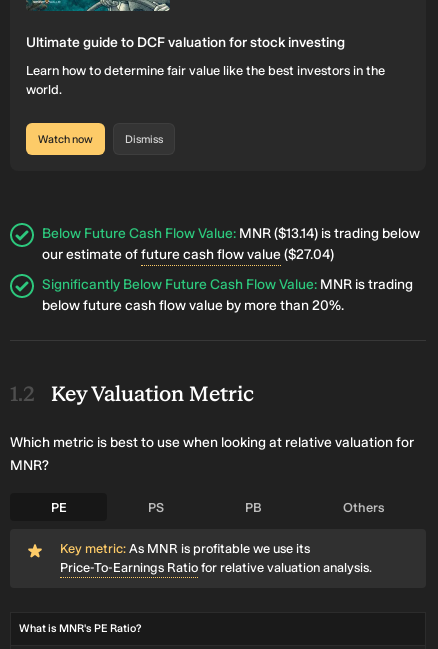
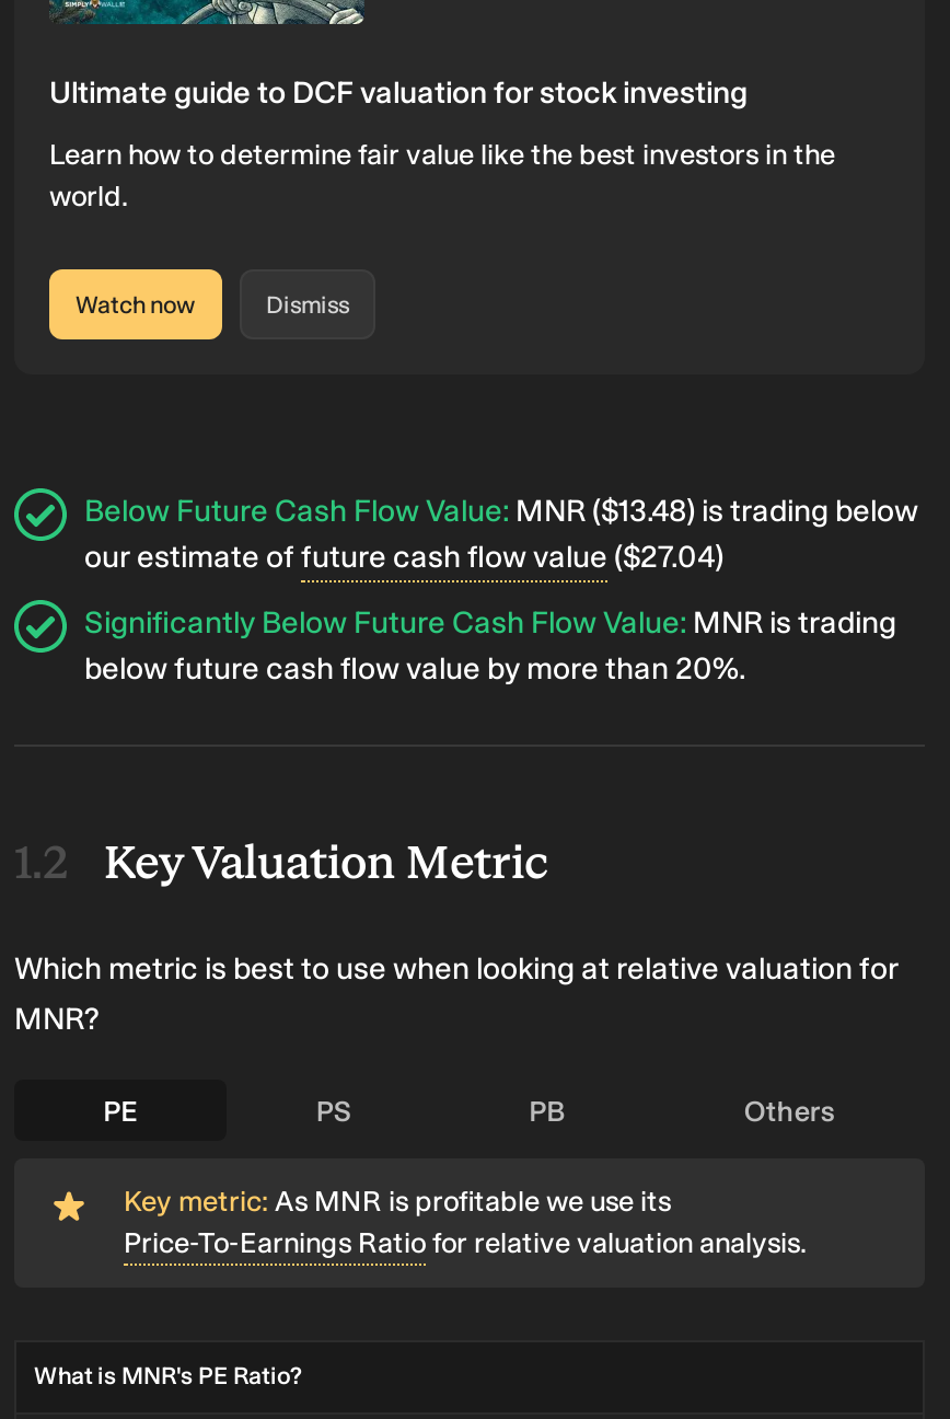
- Below Future Cash Flow Value: MNR ($13.14) is trading below
+ Below Future Cash Flow Value: MNR ($13.48) is trading below
